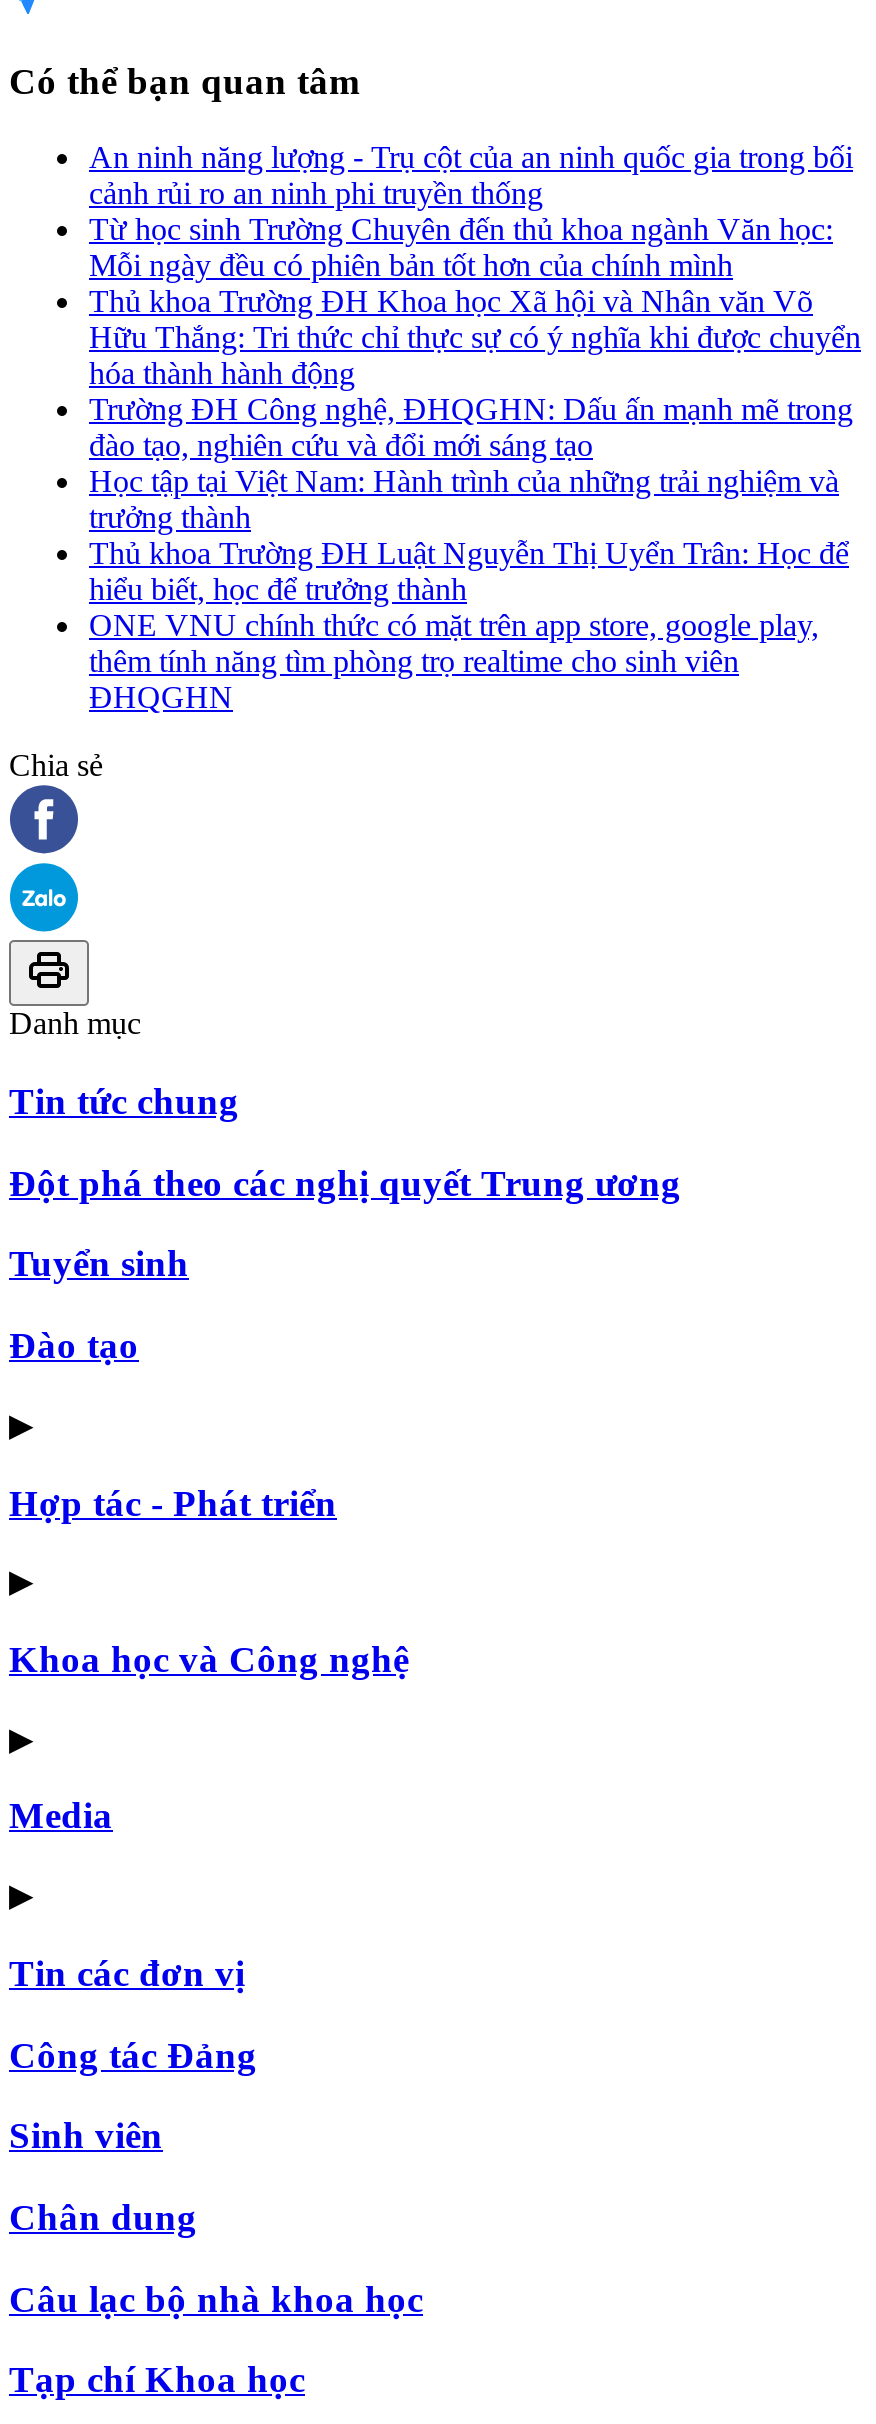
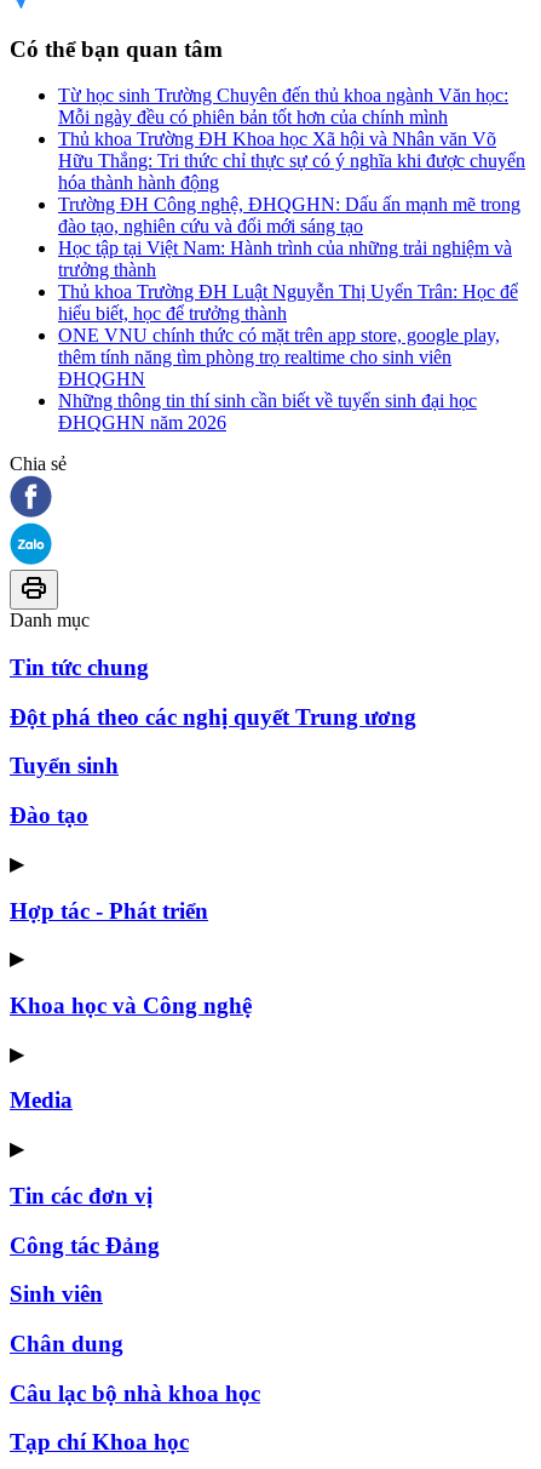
- An ninh năng lượng - Trụ cột của an ninh quốc gia trong bối
- cảnh rủi ro an ninh phi truyền thống

moved up: Từ học sinh Trường Chuyên đến thủ khoa ngành Văn học: | Mỗi ngày đều có phiên bản tốt hơn của chính mình | Thủ khoa Trường ĐH Khoa học Xã hội và Nhân văn Võ | ... | thêm tính năng tìm phòng trọ realtime cho sinh viên | ĐHQGHN

+ Những thông tin thí sinh cần biết về tuyển sinh đại học
+ ĐHQGHN năm 2026
